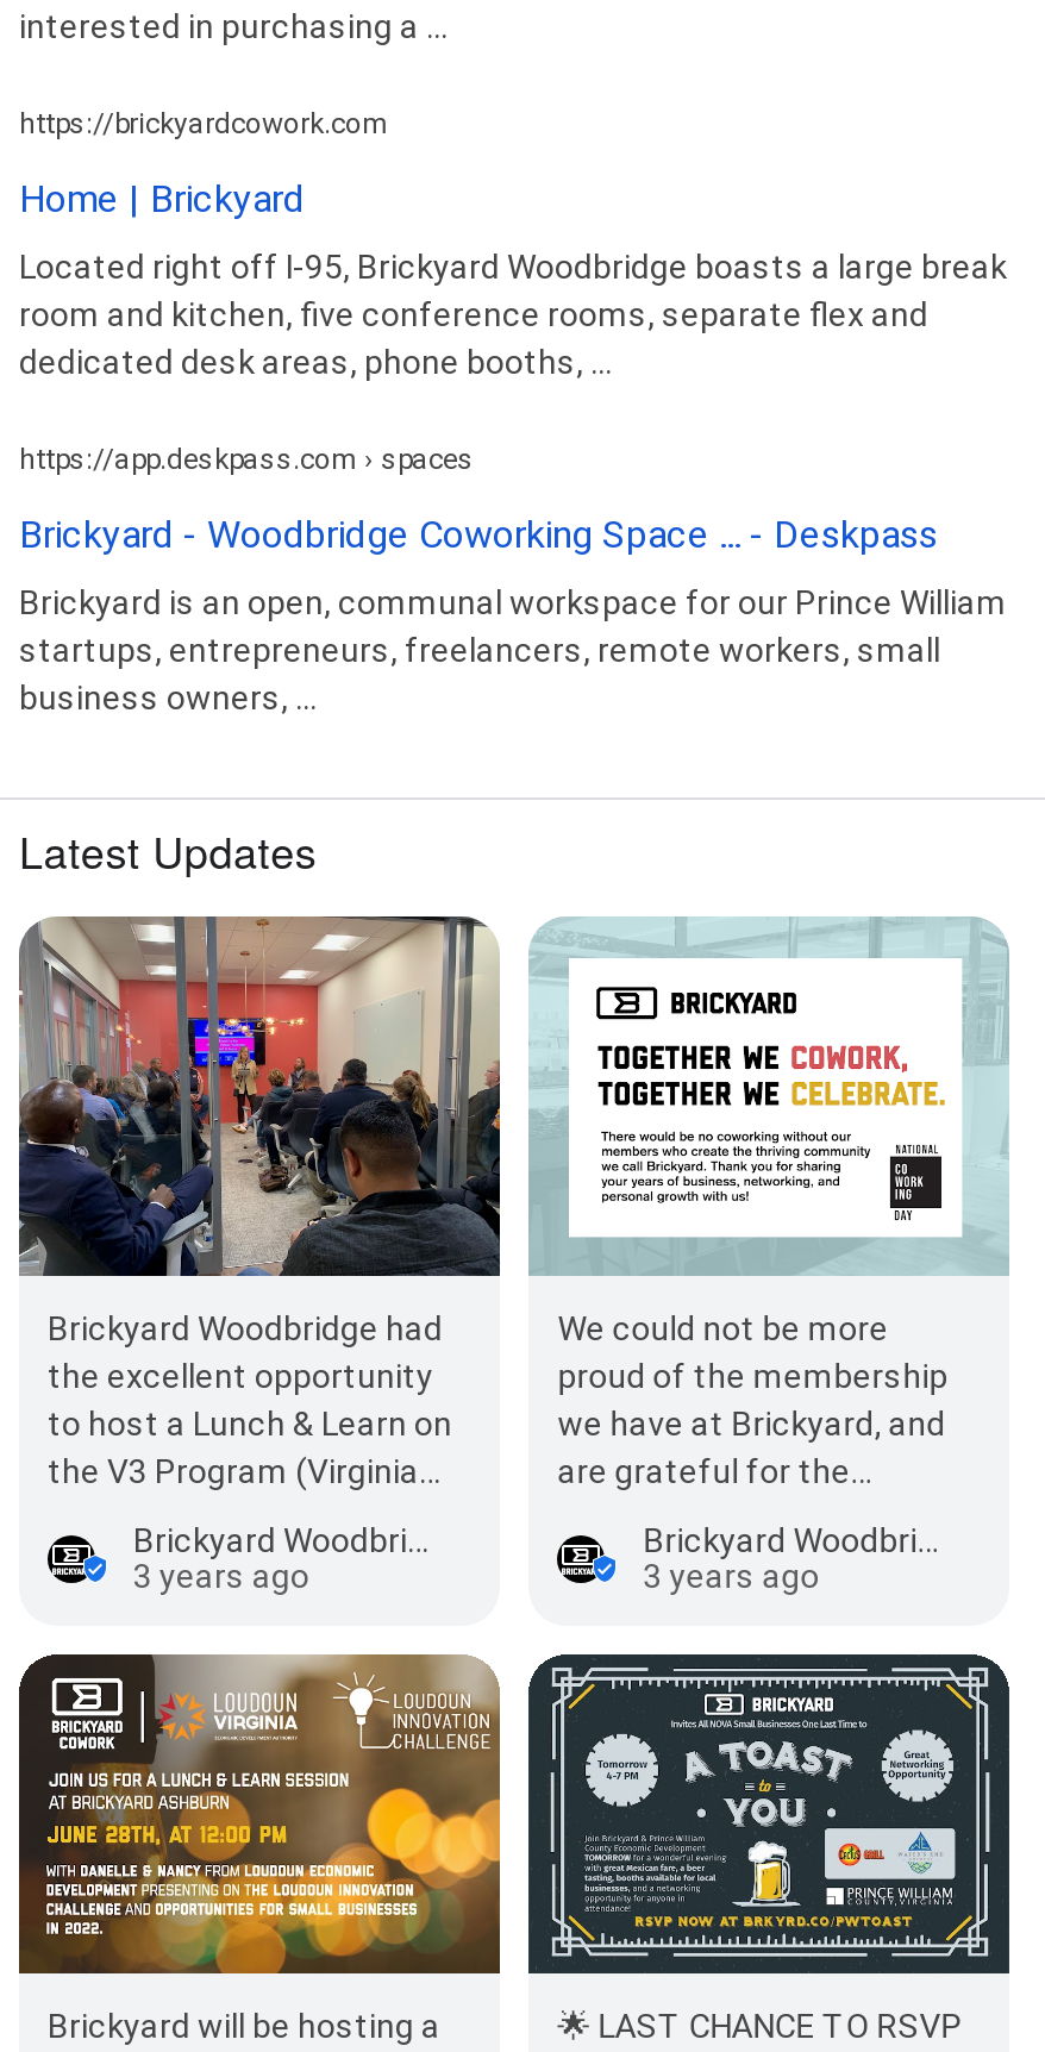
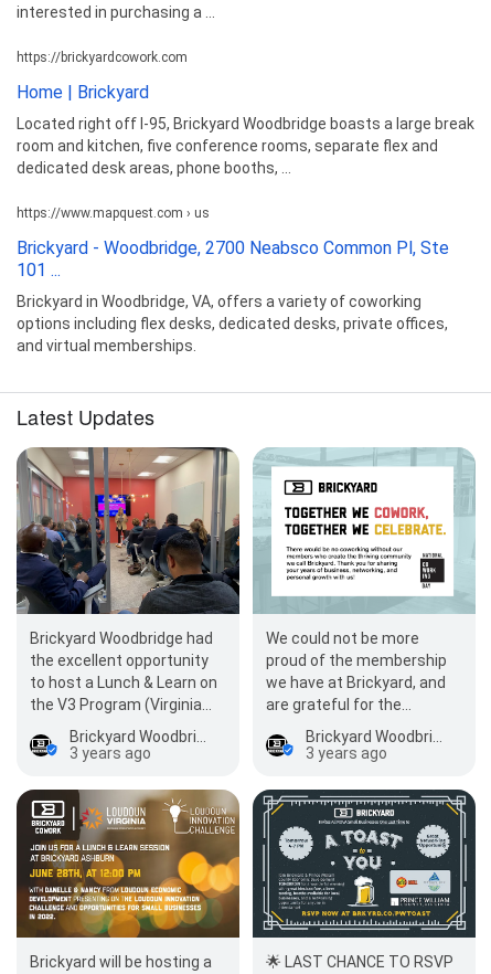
- https://app.deskpass.com › spaces
+ https://www.mapquest.com › us

- Brickyard - Woodbridge Coworking Space ... - Deskpass
+ Brickyard - Woodbridge, 2700 Neabsco Common Pl, Ste
+ 101 ...

- Brickyard is an open, communal workspace for our Prince William
- startups, entrepreneurs, freelancers, remote workers, small
- business owners, ...
+ Brickyard in Woodbridge, VA, offers a variety of coworking
+ options including flex desks, dedicated desks, private offices,
+ and virtual memberships.
